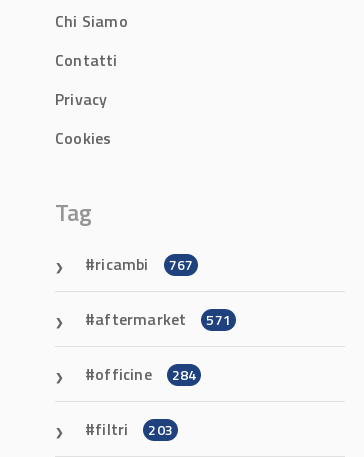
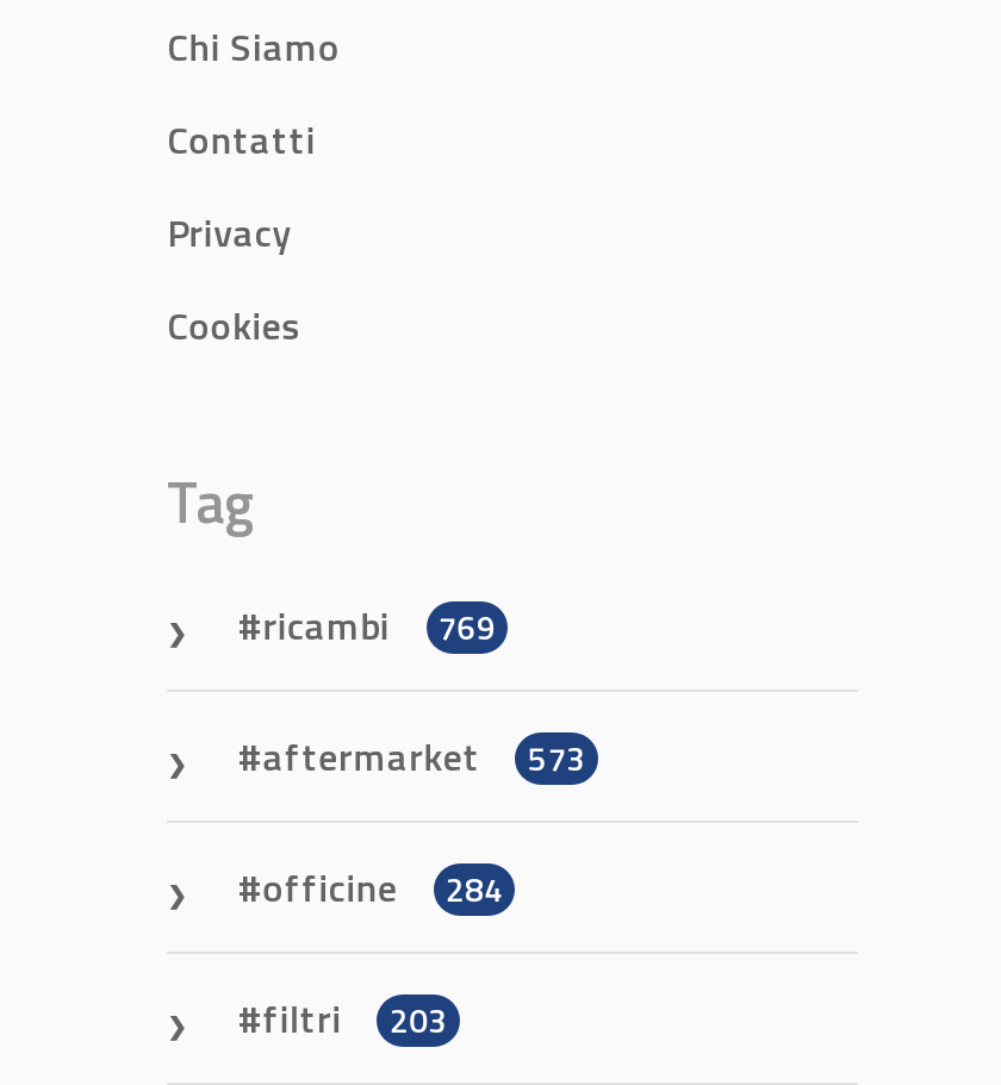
- ricambi 767
+ ricambi 769

- aftermarket 571
+ aftermarket 573
